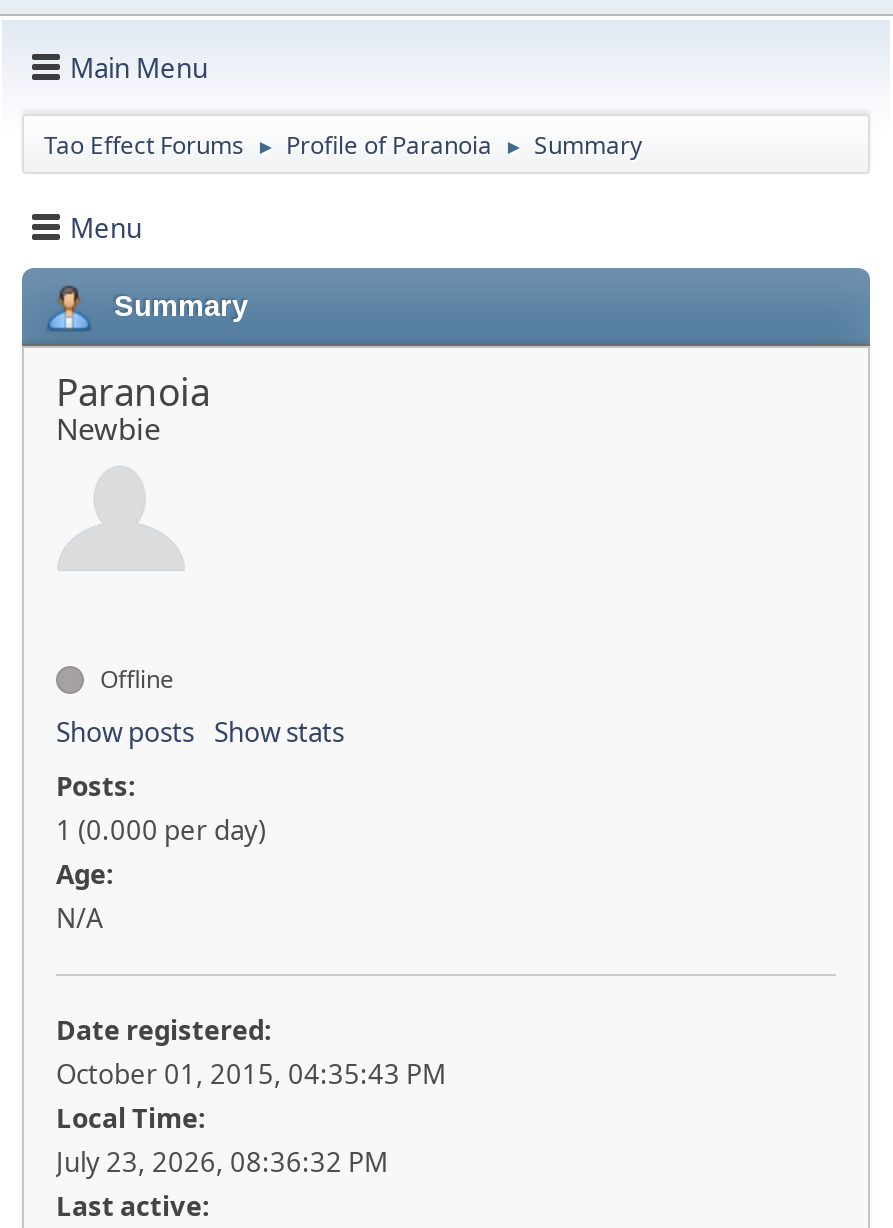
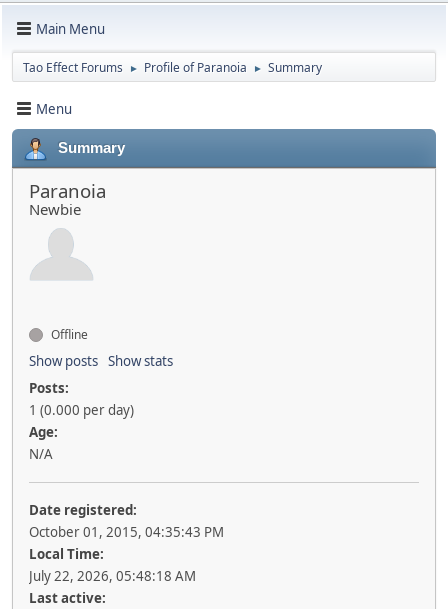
- July 23, 2026, 08:36:32 PM
+ July 22, 2026, 05:48:18 AM
